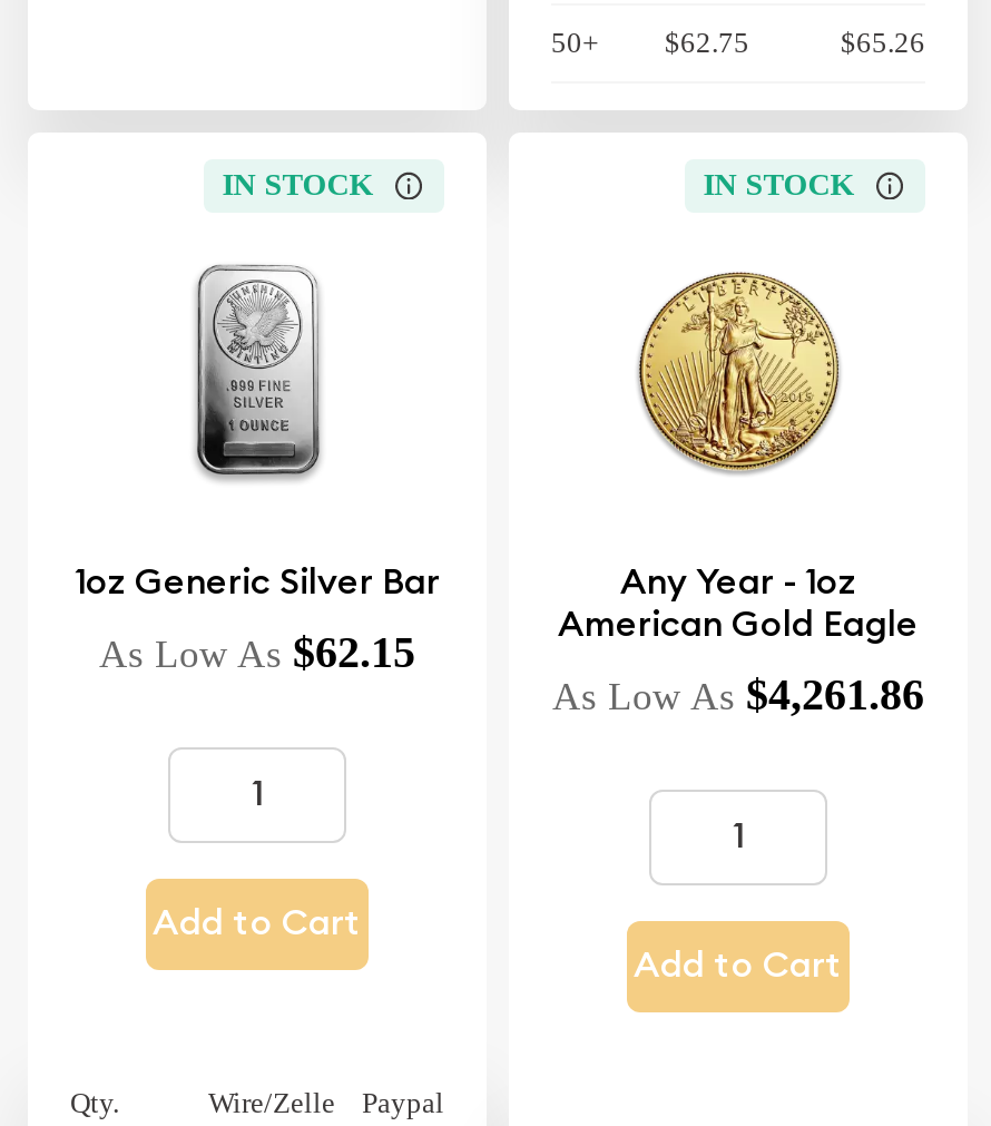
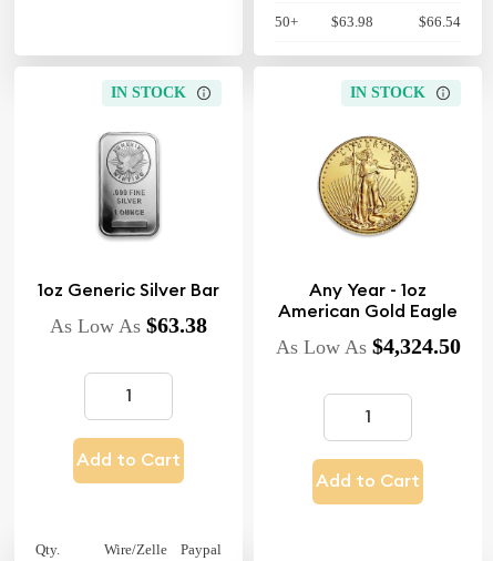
- 50+ $62.75
+ 50+ $63.98

- $65.26
+ $66.54

- As Low As $62.15
+ As Low As $63.38

- As Low As $4,261.86
+ As Low As $4,324.50
